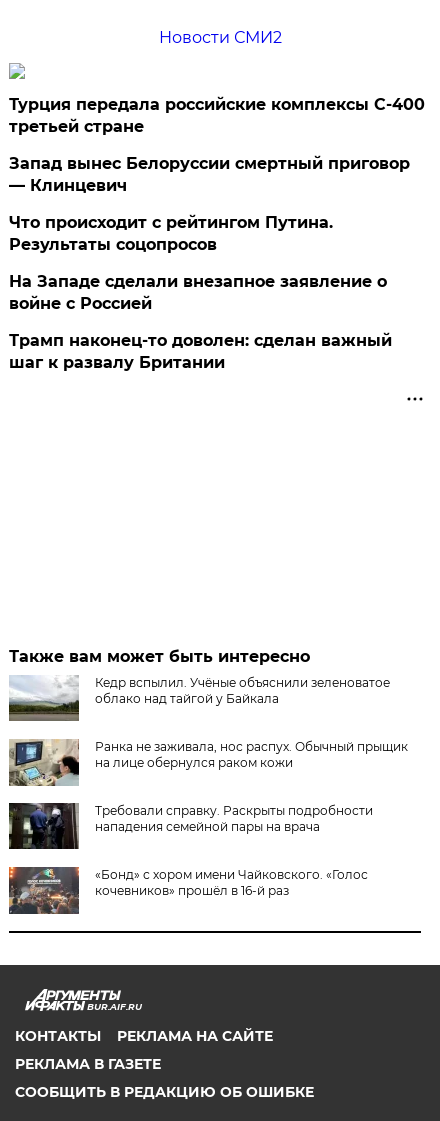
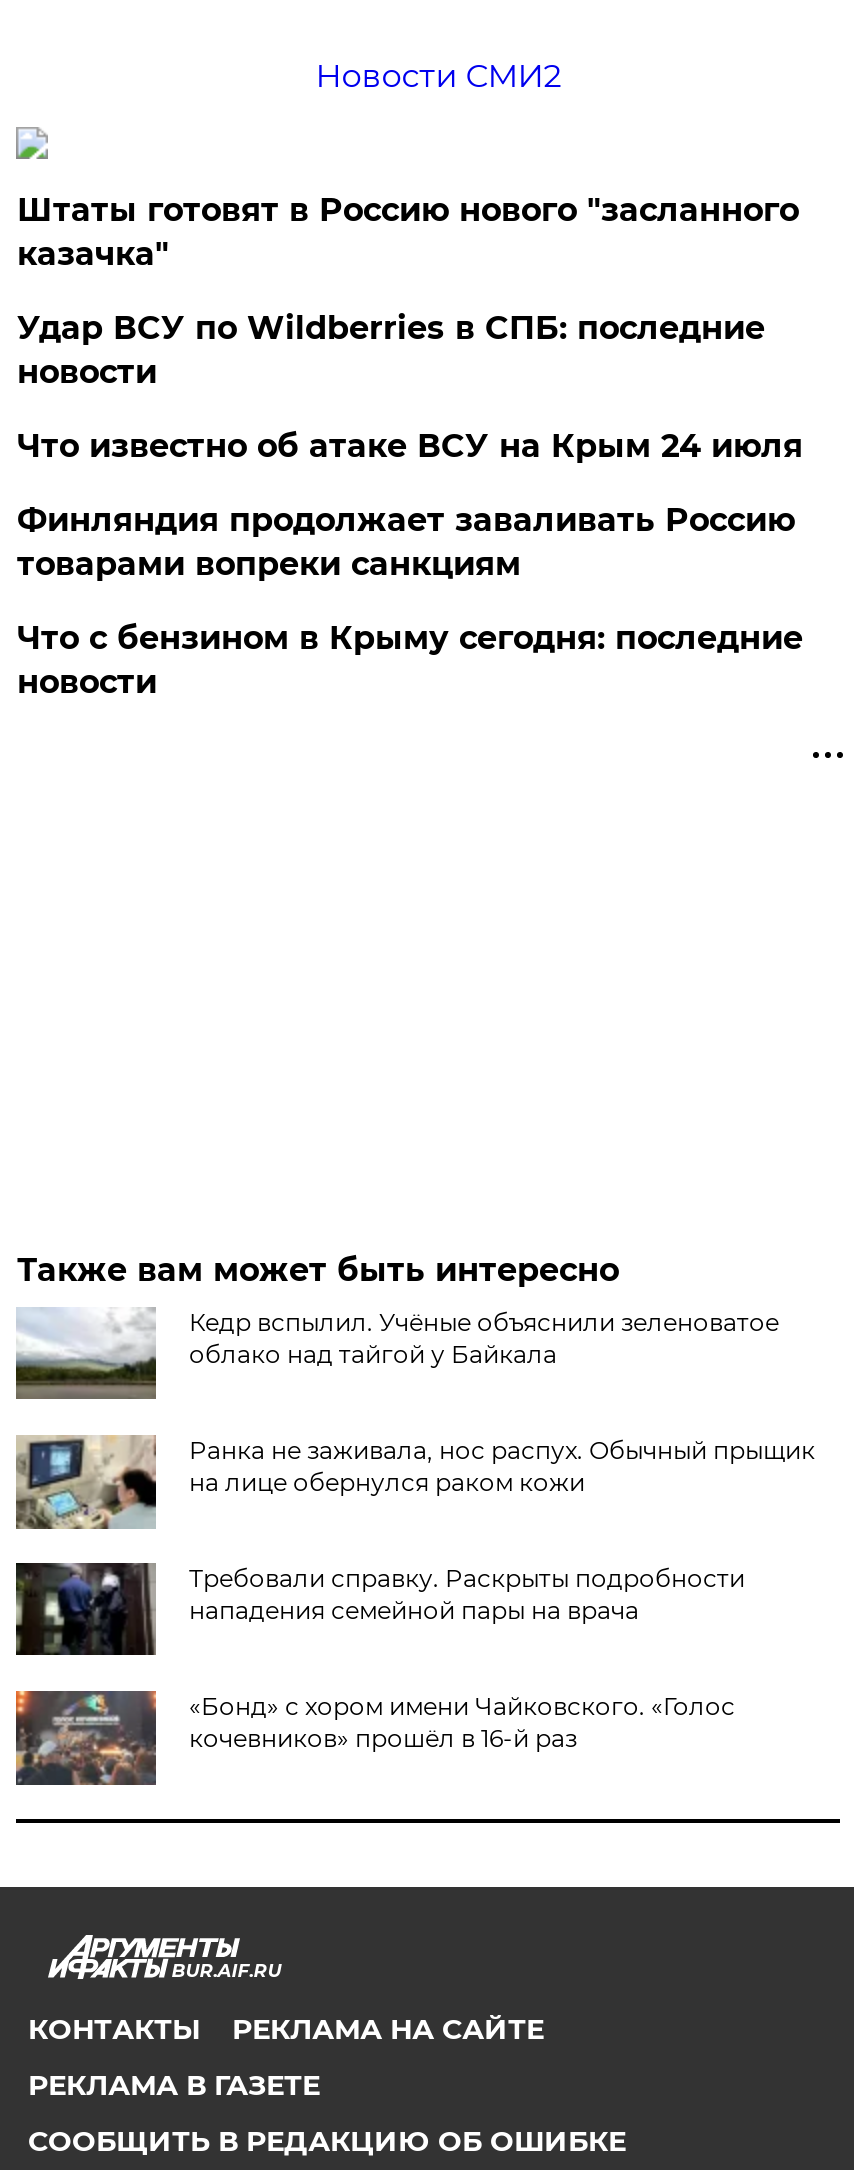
- Турция передала российские комплексы С-400
- третьей стране
+ Штаты готовят в Россию нового "засланного
+ казачка"

- Запад вынес Белоруссии смертный приговор
- — Клинцевич
+ Удар ВСУ по Wildberries в СПБ: последние
+ новости

- Что происходит с рейтингом Путина.
- Результаты соцопросов
+ Что известно об атаке ВСУ на Крым 24 июля

- На Западе сделали внезапное заявление о
- войне с Россией
+ Финляндия продолжает заваливать Россию
+ товарами вопреки санкциям

- Трамп наконец-то доволен: сделан важный
- шаг к развалу Британии
+ Что с бензином в Крыму сегодня: последние
+ новости
